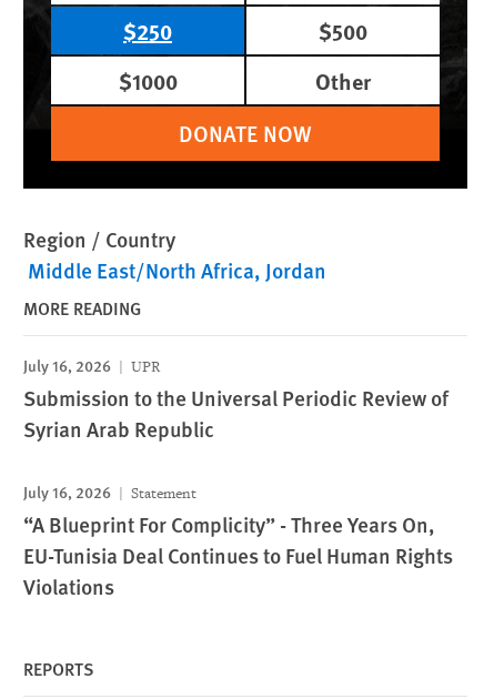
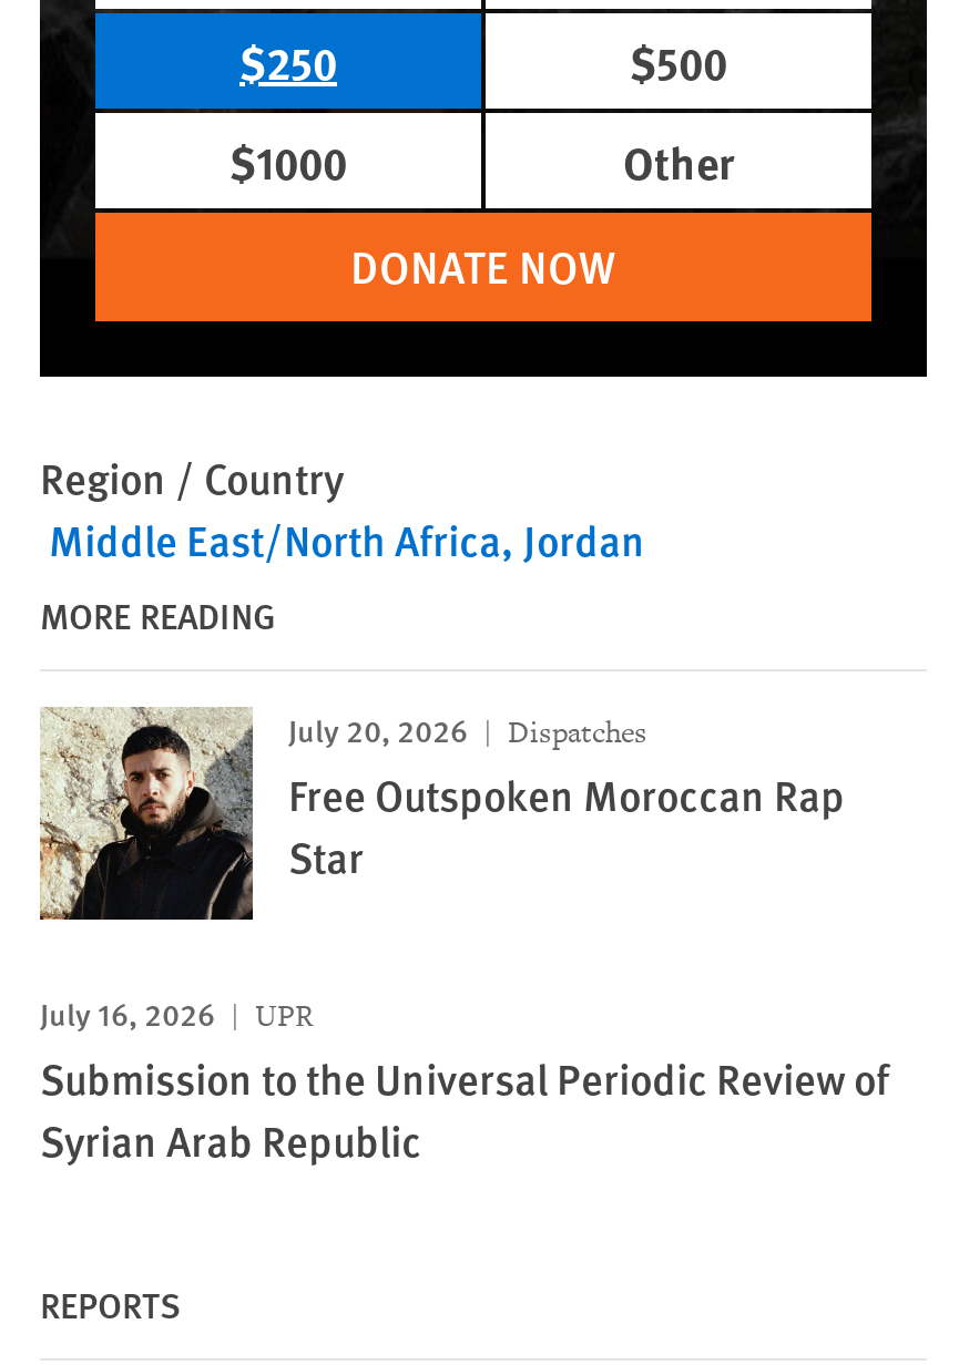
+ [image]
+ July 20, 2026
+ Dispatches
+ Free Outspoken Moroccan Rap
+ Star

moved down: July 16, 2026 | UPR | Submission to the Universal Periodic Review of | Syrian Arab Republic

- July 16, 2026
- Statement
- “A Blueprint For Complicity” - Three Years On,
- EU-Tunisia Deal Continues to Fuel Human Rights
- Violations
